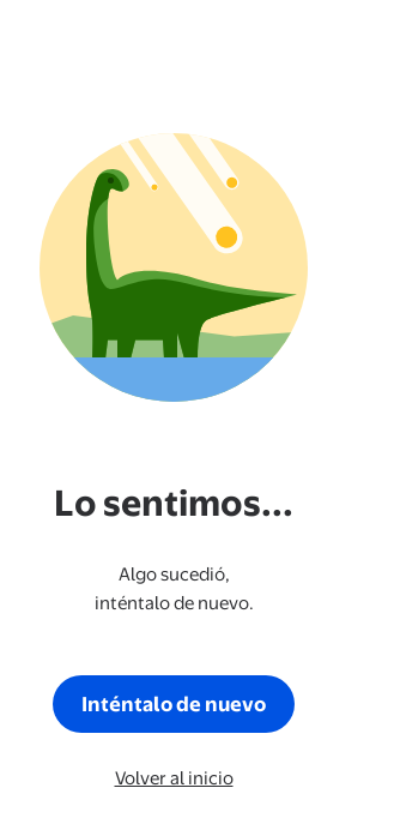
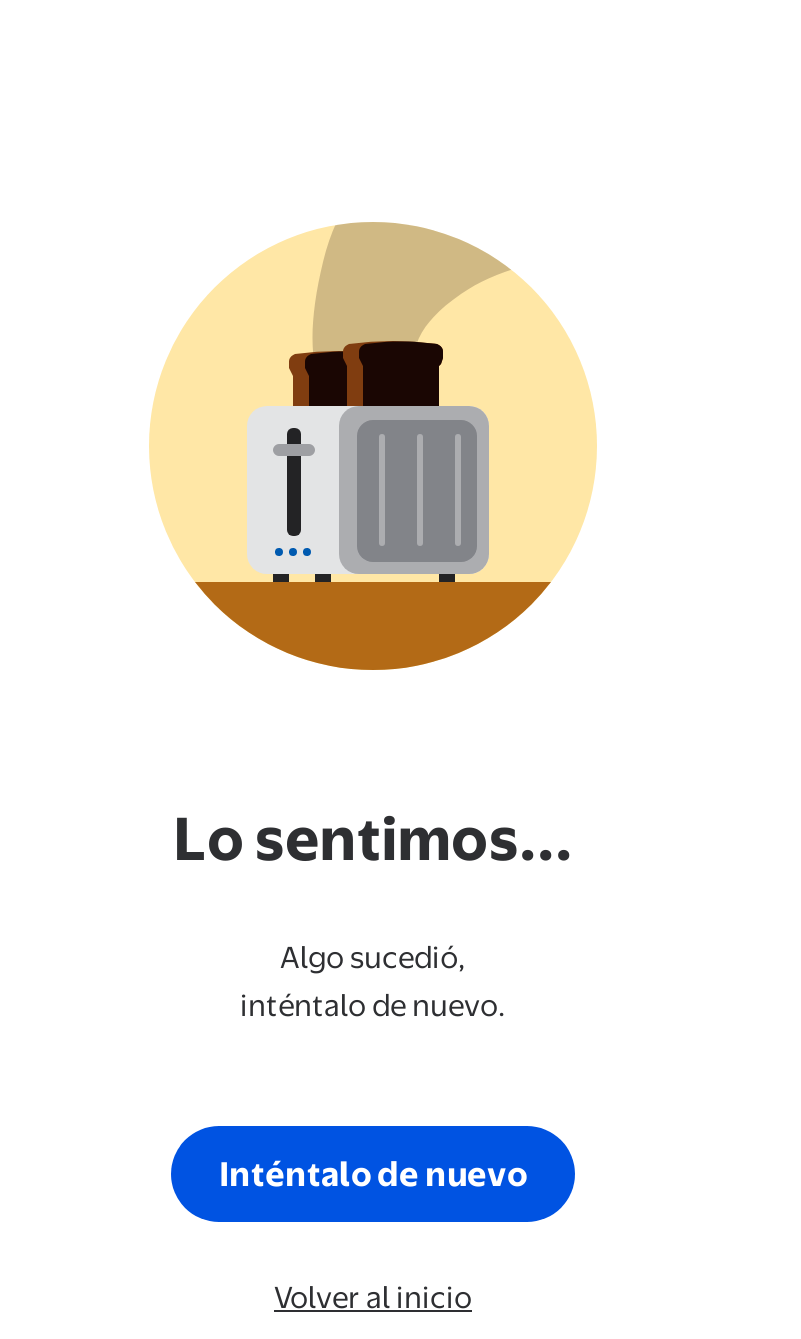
- [image]
+ [image]
